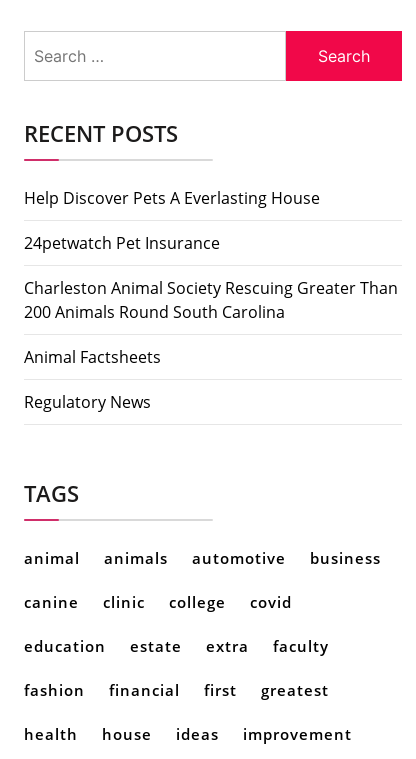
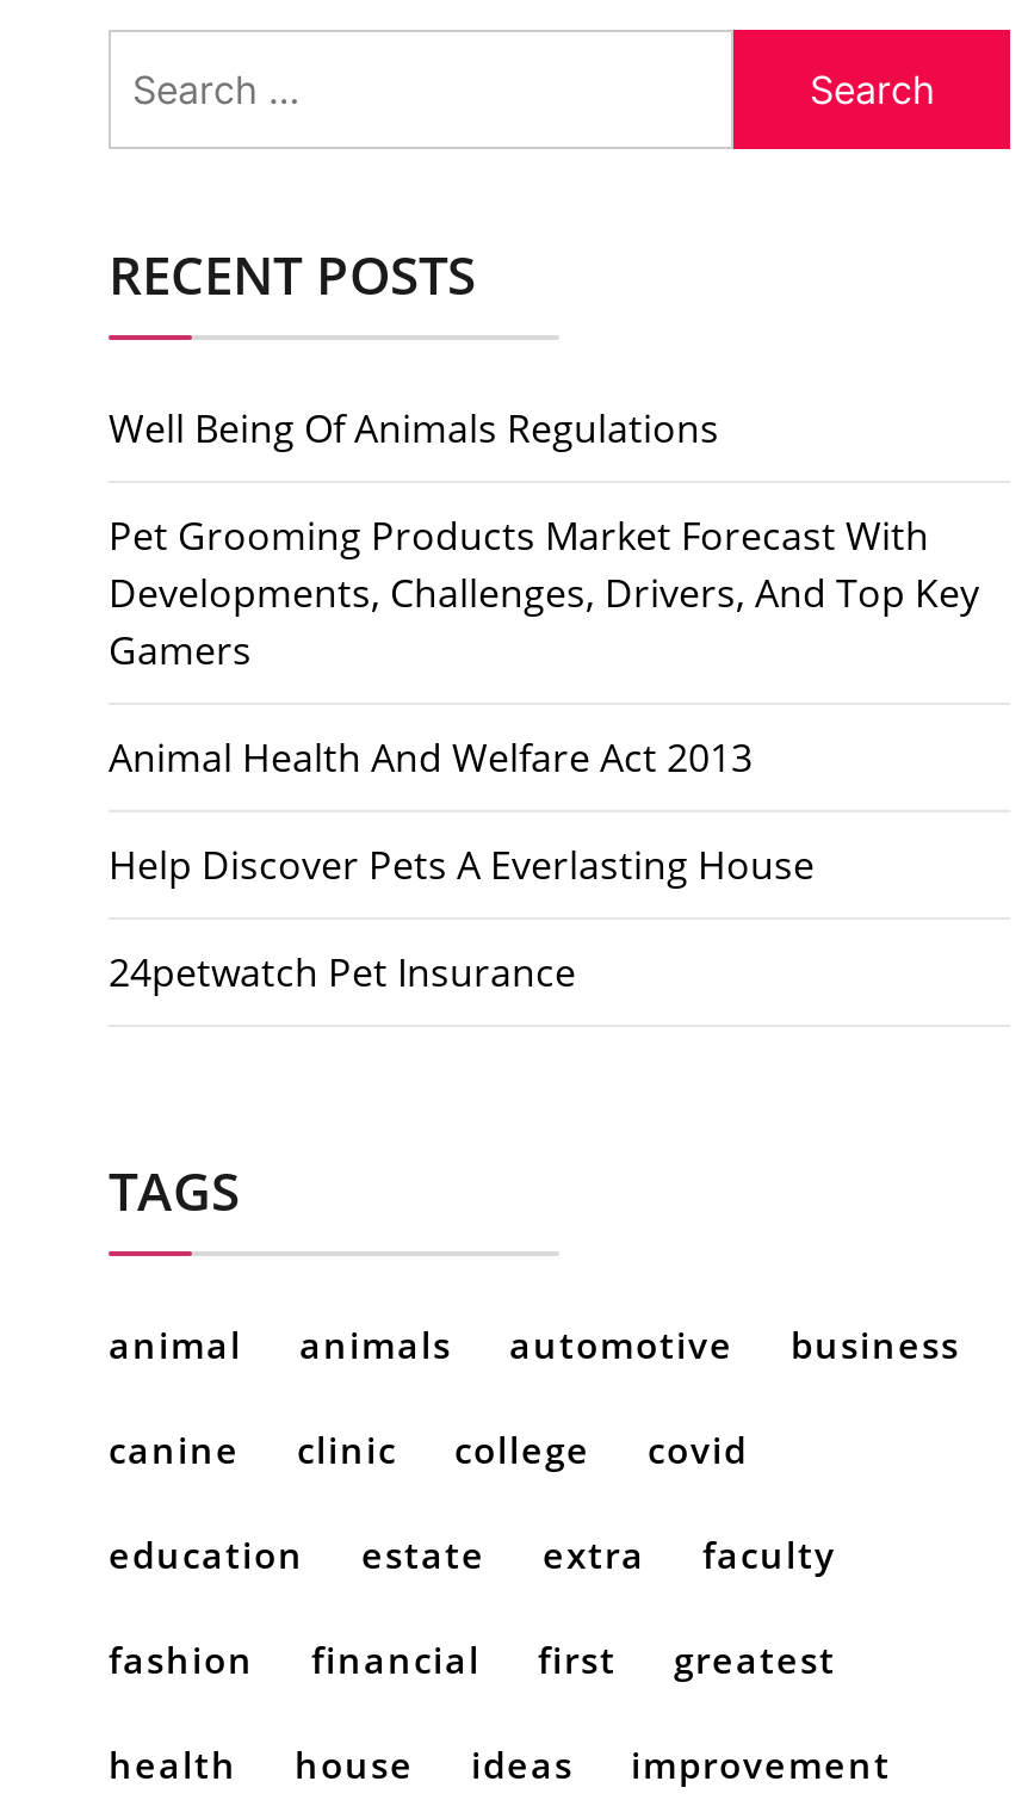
+ Well Being Of Animals Regulations
+ Pet Grooming Products Market Forecast With
+ Developments, Challenges, Drivers, And Top Key
+ Gamers
+ Animal Health And Welfare Act 2013

moved down: Help Discover Pets A Everlasting House | 24petwatch Pet Insurance

- Charleston Animal Society Rescuing Greater Than
- 200 Animals Round South Carolina
- Animal Factsheets
- Regulatory News
